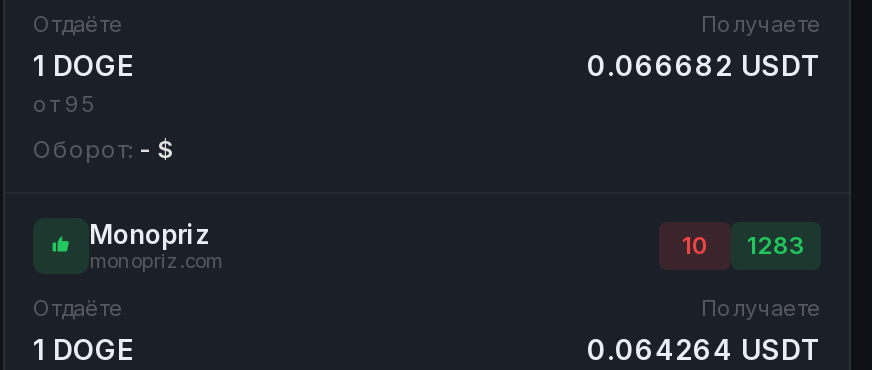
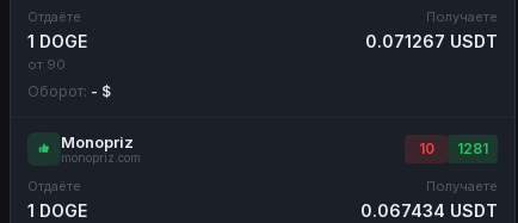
- 0.066682 USDT
+ 0.071267 USDT

- от 95
+ от 90

- 10 1283
+ 10 1281

- 0.064264 USDT
+ 0.067434 USDT
